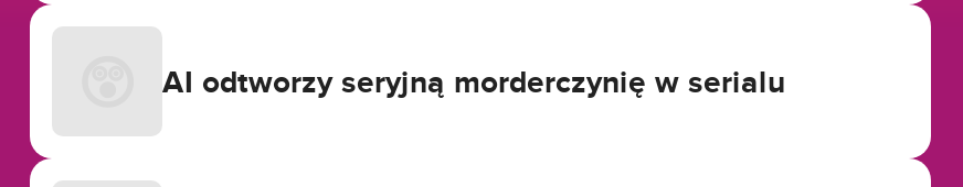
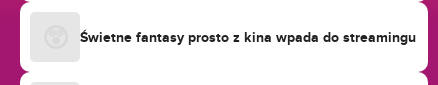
- AI odtworzy seryjną morderczynię w serialu
+ Świetne fantasy prosto z kina wpada do streamingu
